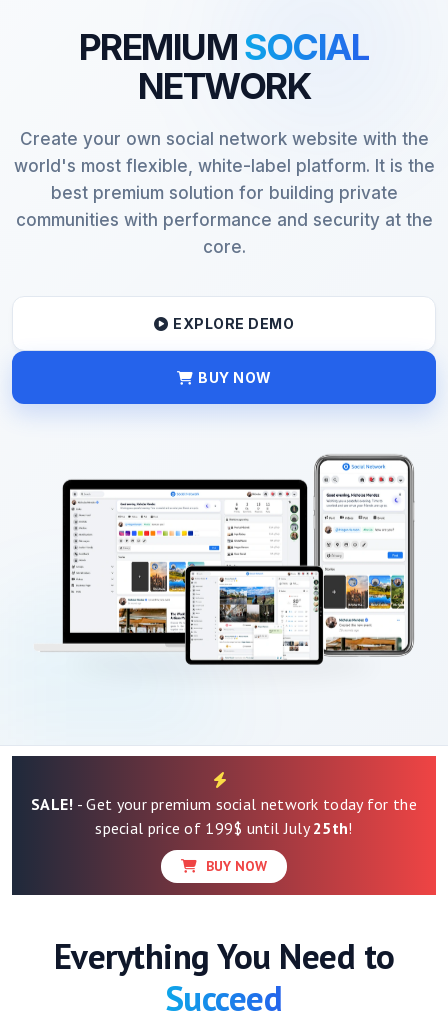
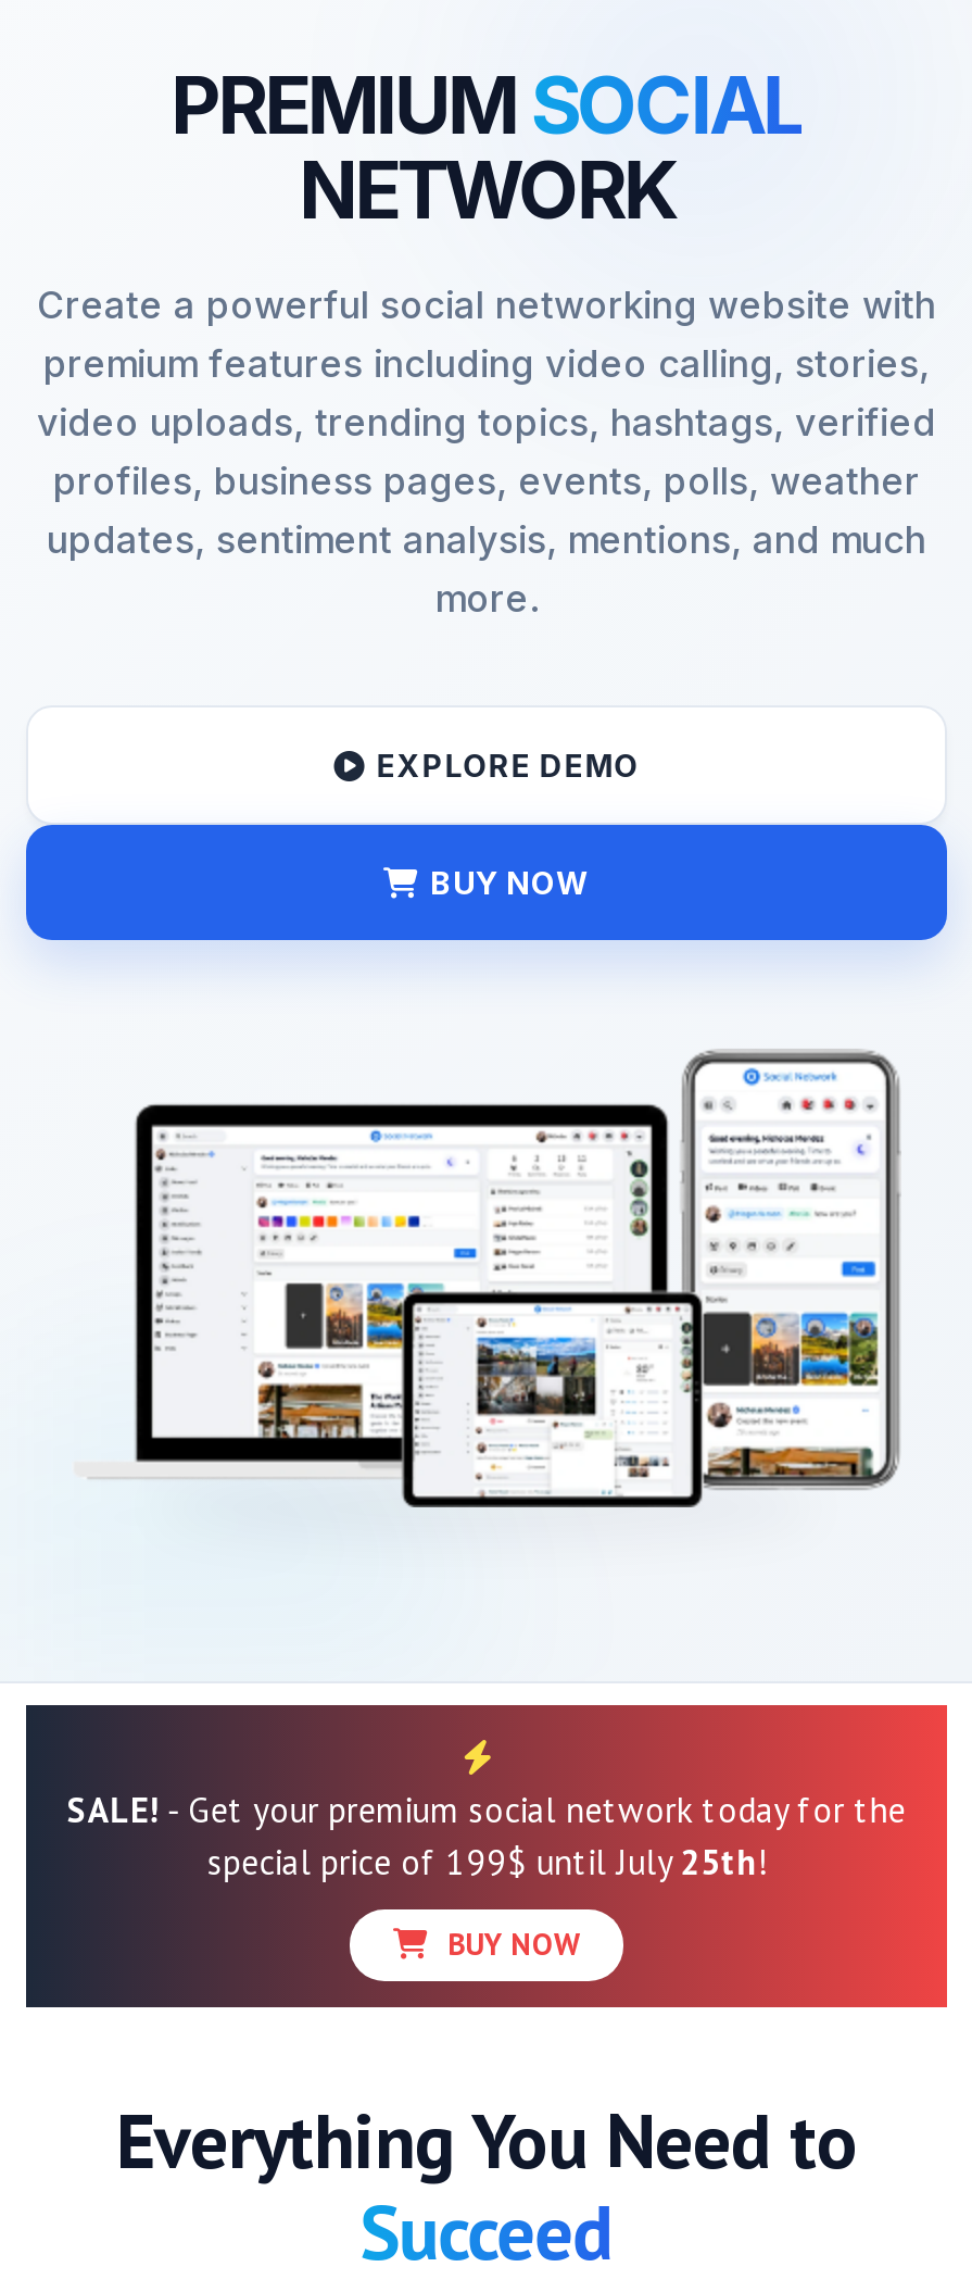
- Create your own social network website with the
- world's most flexible, white-label platform. It is the
- best premium solution for building private
- communities with performance and security at the
- core.
+ Create a powerful social networking website with
+ premium features including video calling, stories,
+ video uploads, trending topics, hashtags, verified
+ profiles, business pages, events, polls, weather
+ updates, sentiment analysis, mentions, and much
+ more.
